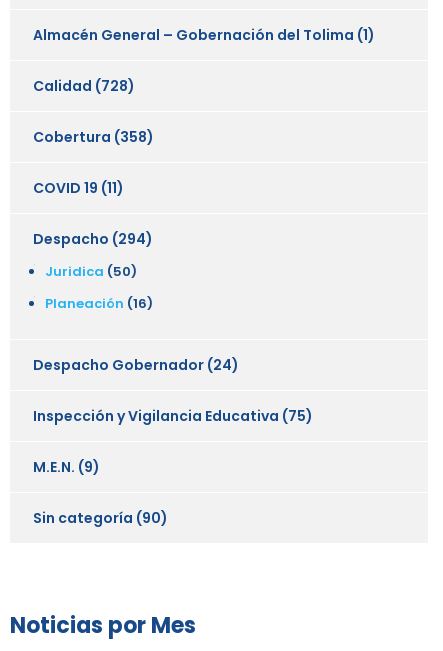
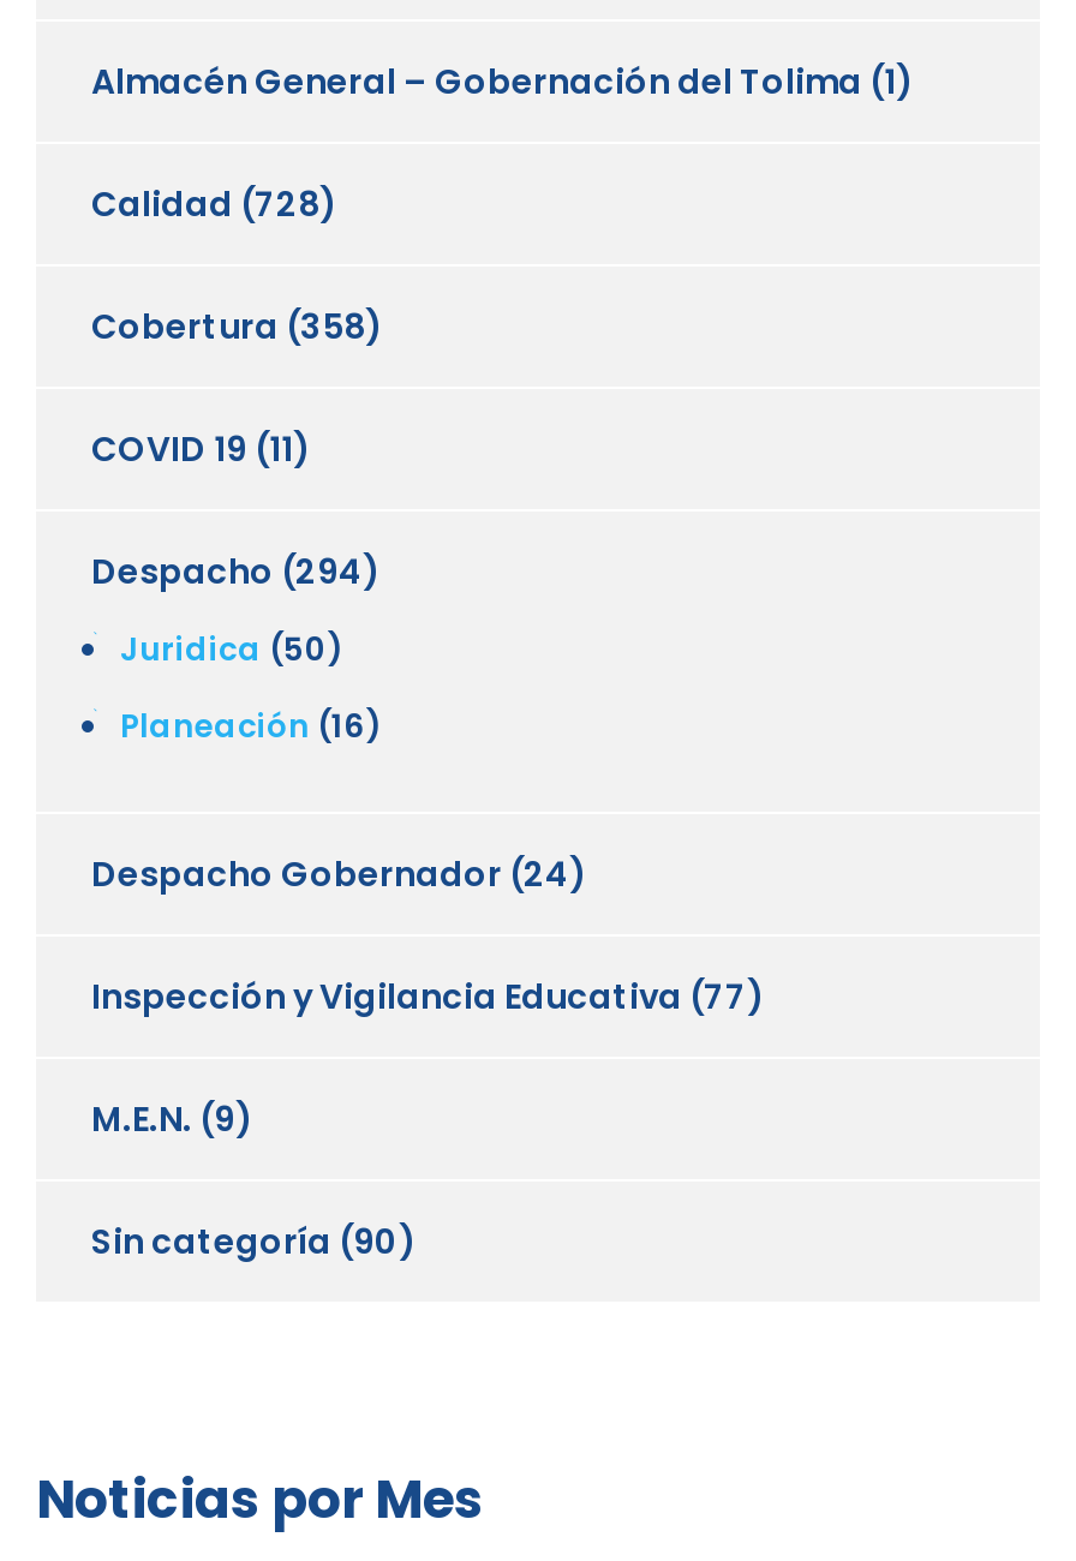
- Inspección y Vigilancia Educativa (75)
+ Inspección y Vigilancia Educativa (77)
